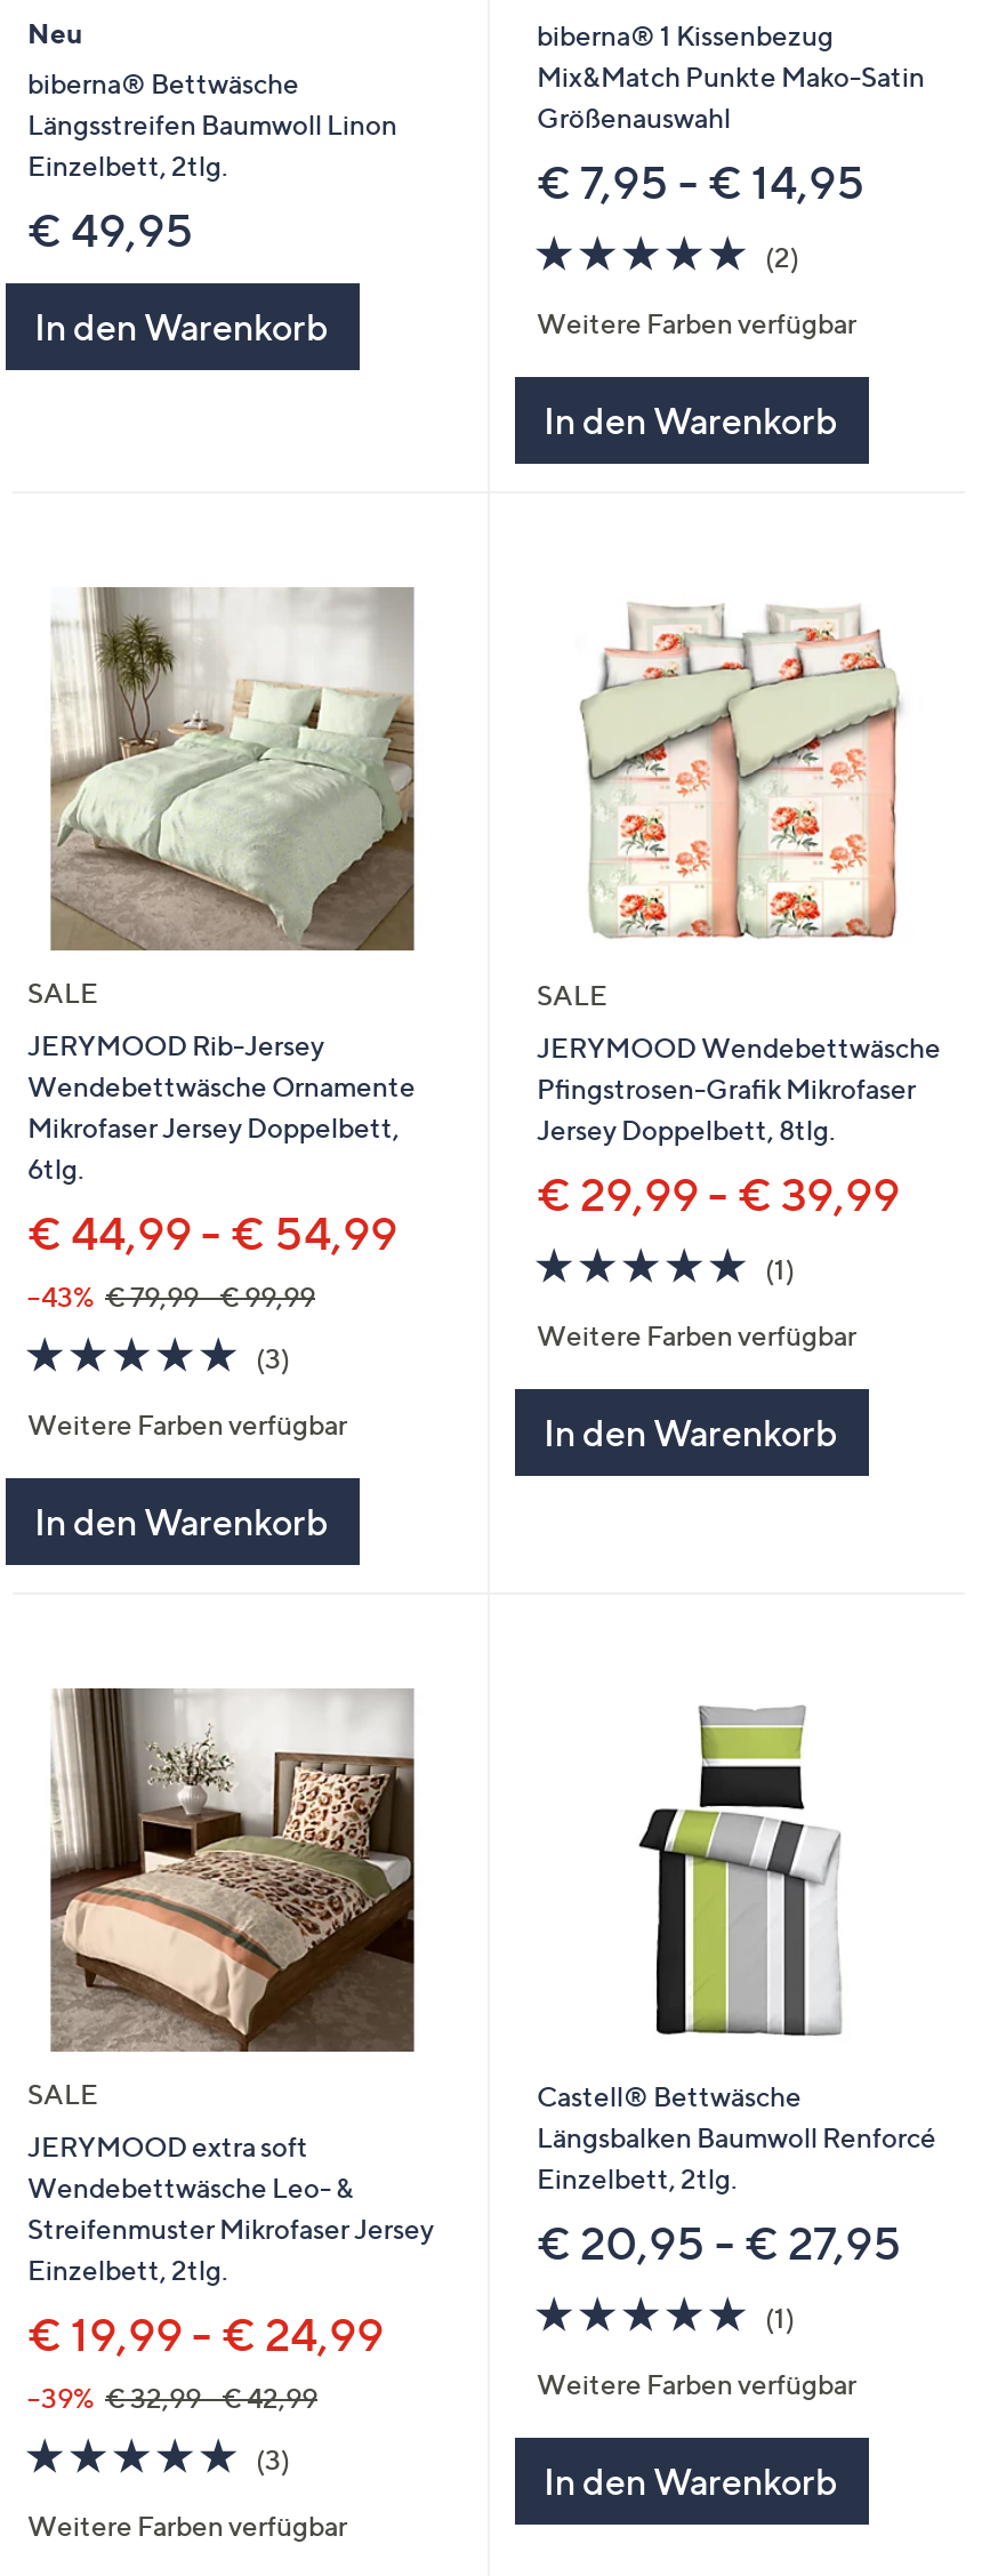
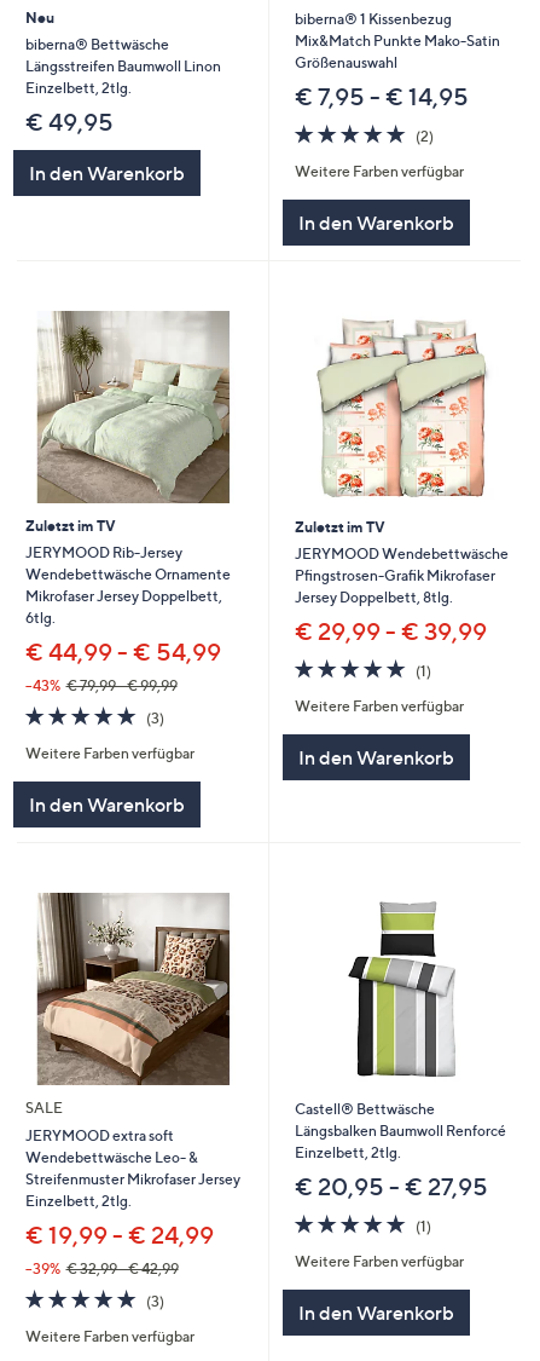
- SALE
+ Zuletzt im TV

- SALE
+ Zuletzt im TV
